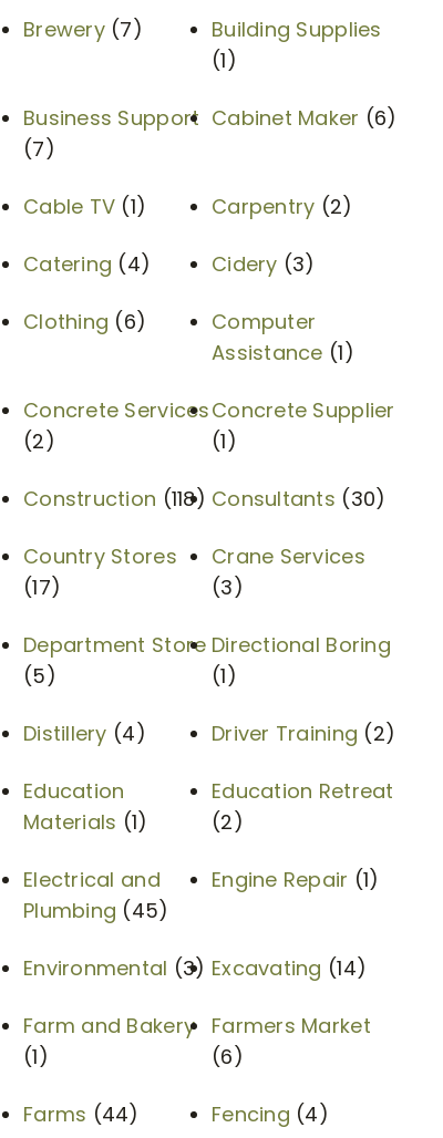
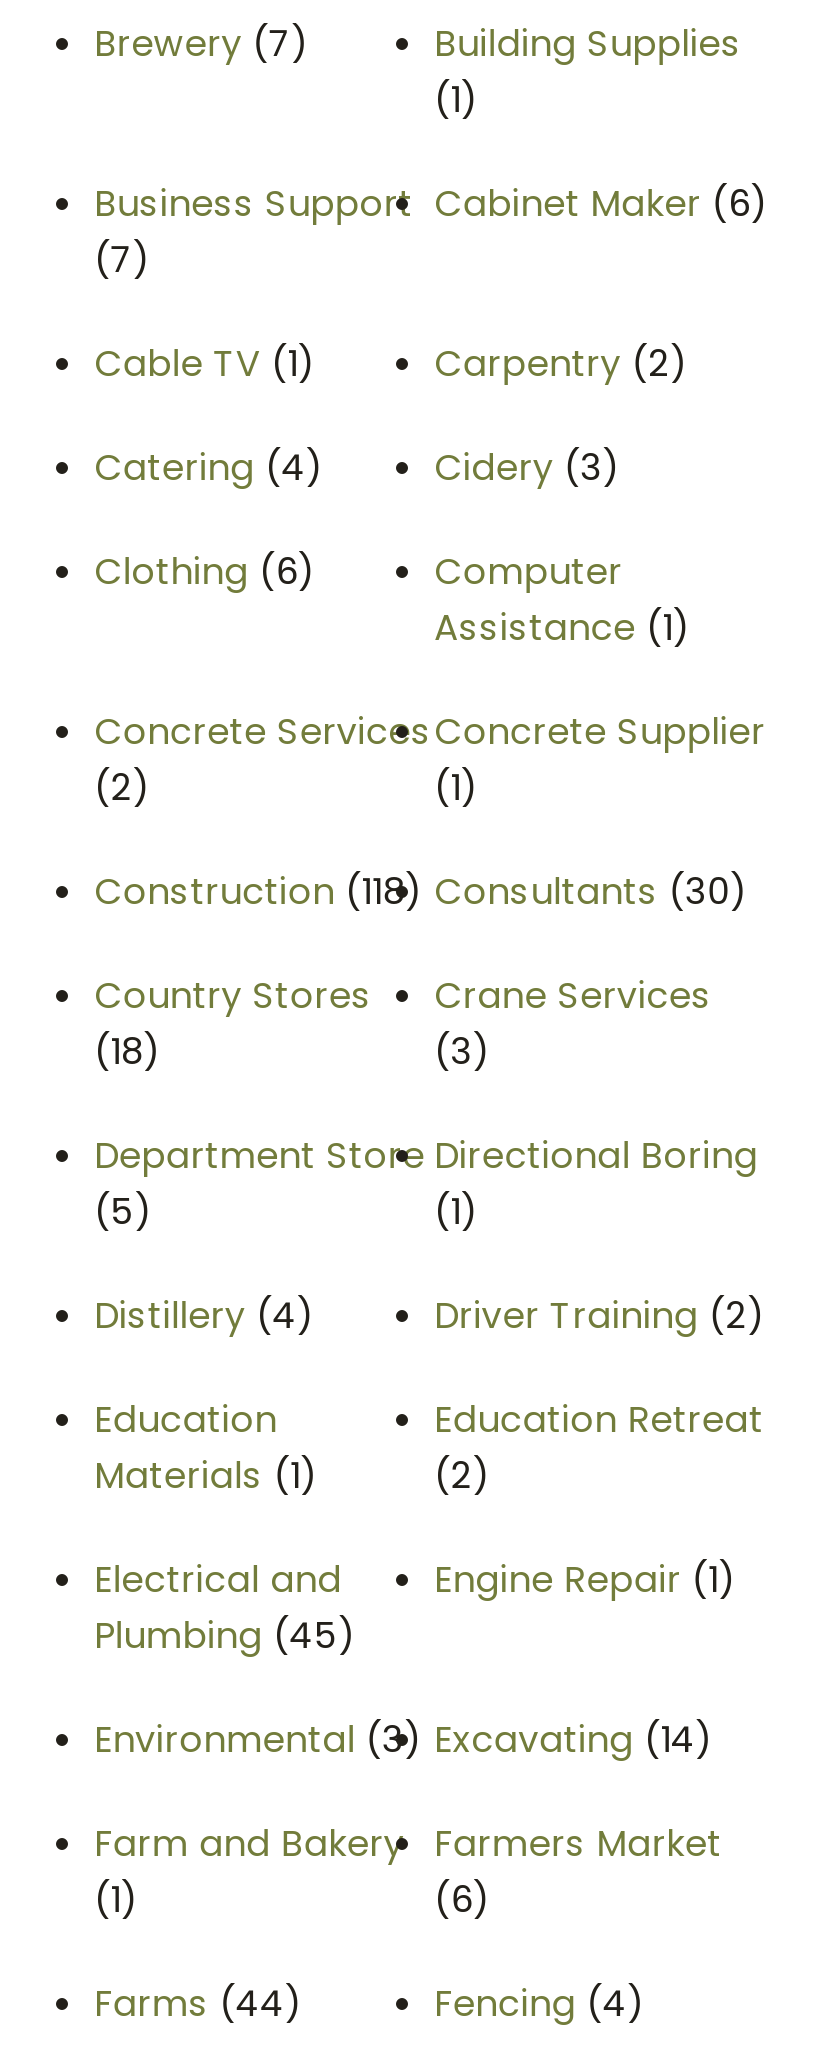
- (17)
+ (18)
